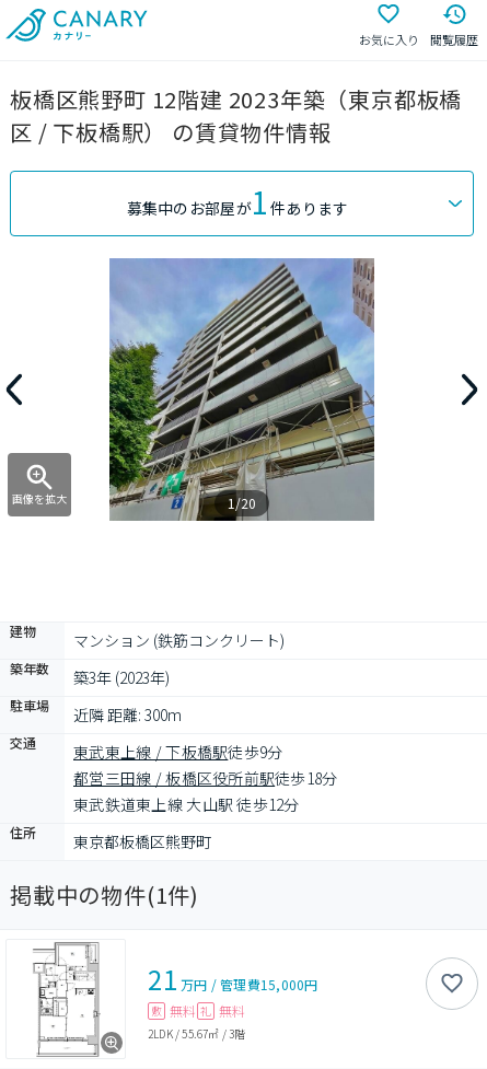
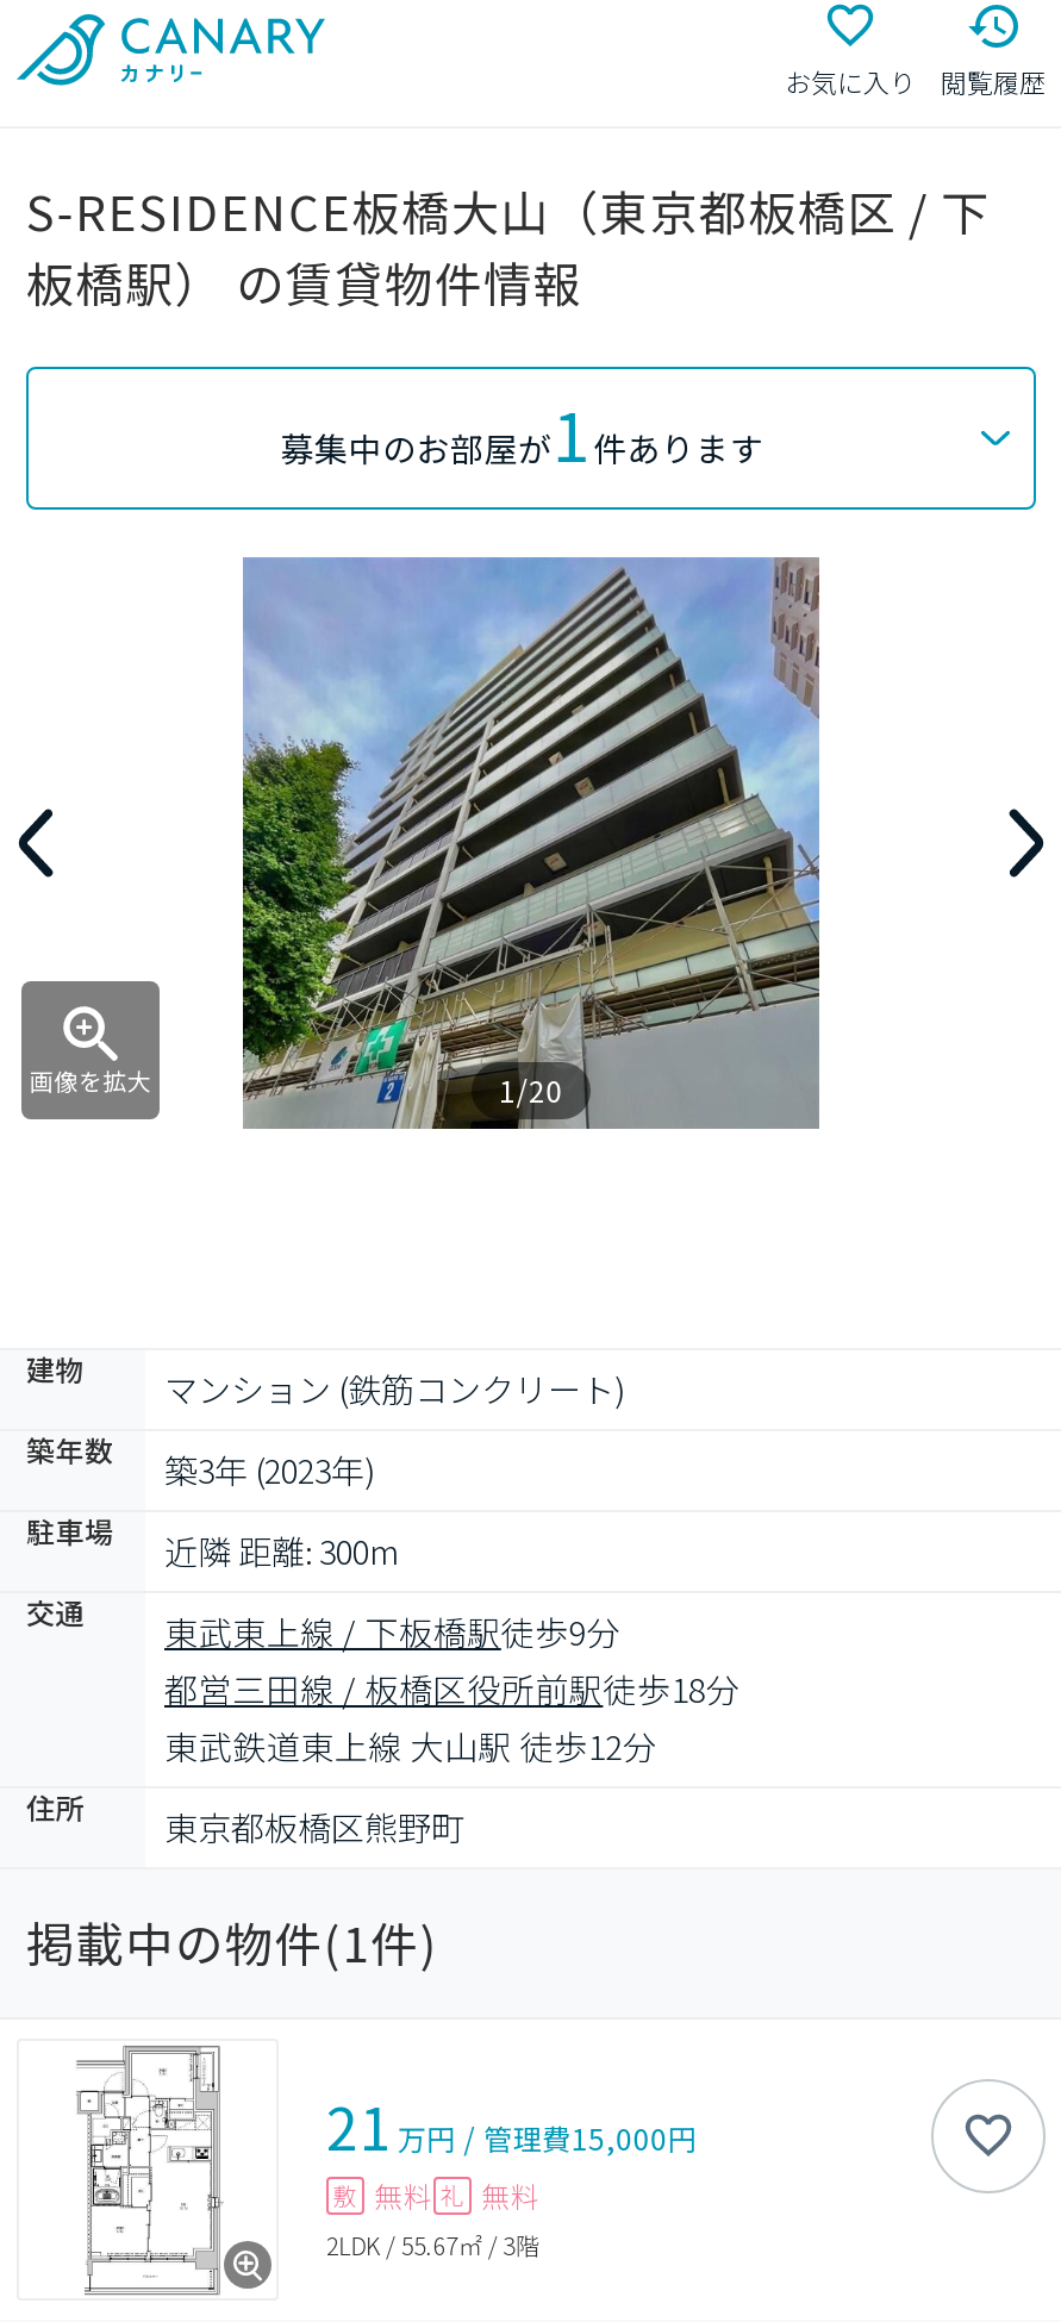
- 板橋区熊野町 12階建 2023年築（東京都板橋
- 区 / 下板橋駅） の賃貸物件情報
+ S-RESIDENCE板橋大山（東京都板橋区 / 下
+ 板橋駅） の賃貸物件情報
